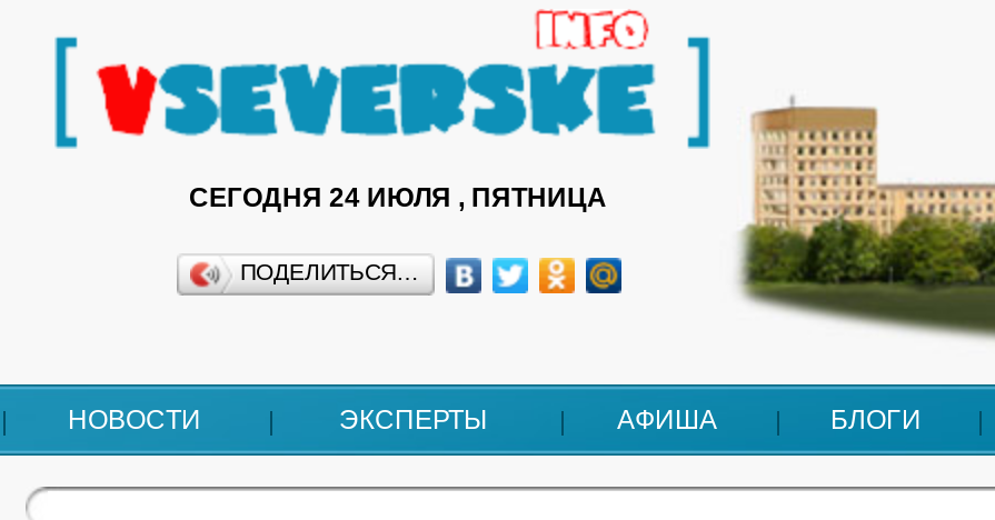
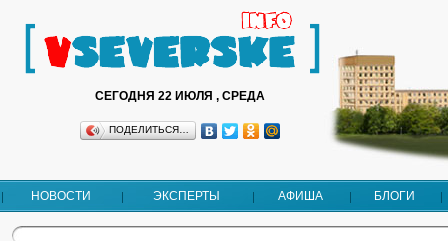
- СЕГОДНЯ 24 ИЮЛЯ , ПЯТНИЦА
+ СЕГОДНЯ 22 ИЮЛЯ , СРЕДА
